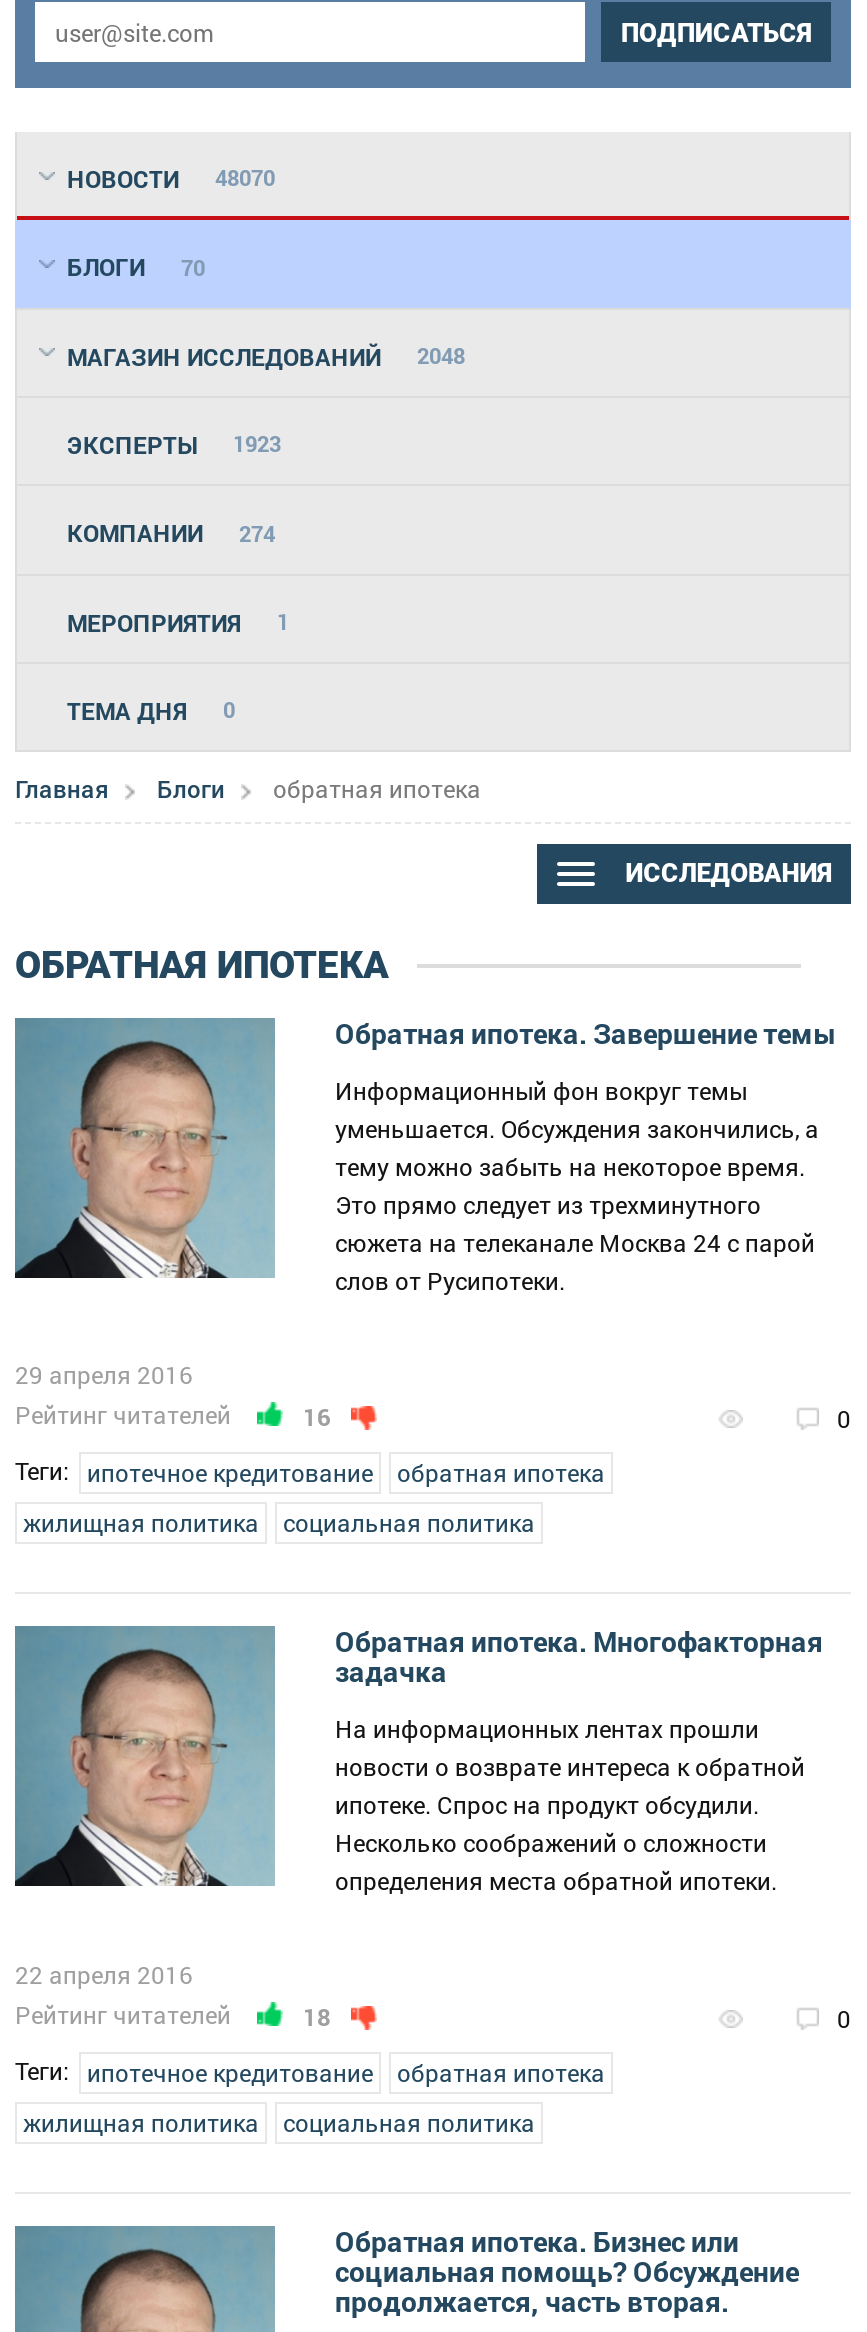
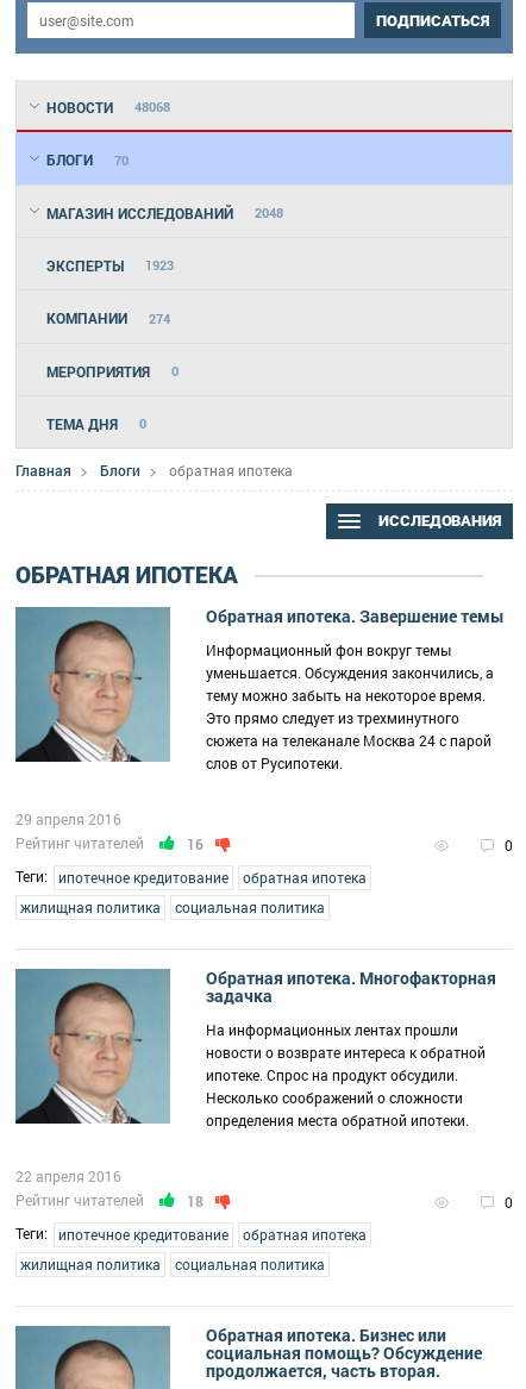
- НОВОСТИ 48070
+ НОВОСТИ 48068

- МЕРОПРИЯТИЯ 1
+ МЕРОПРИЯТИЯ 0
